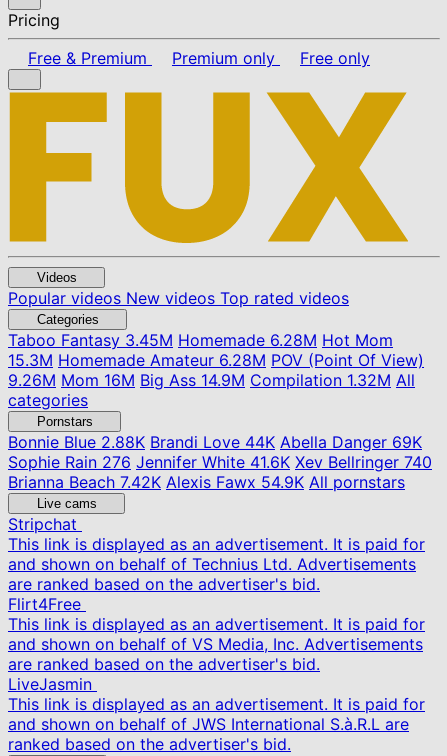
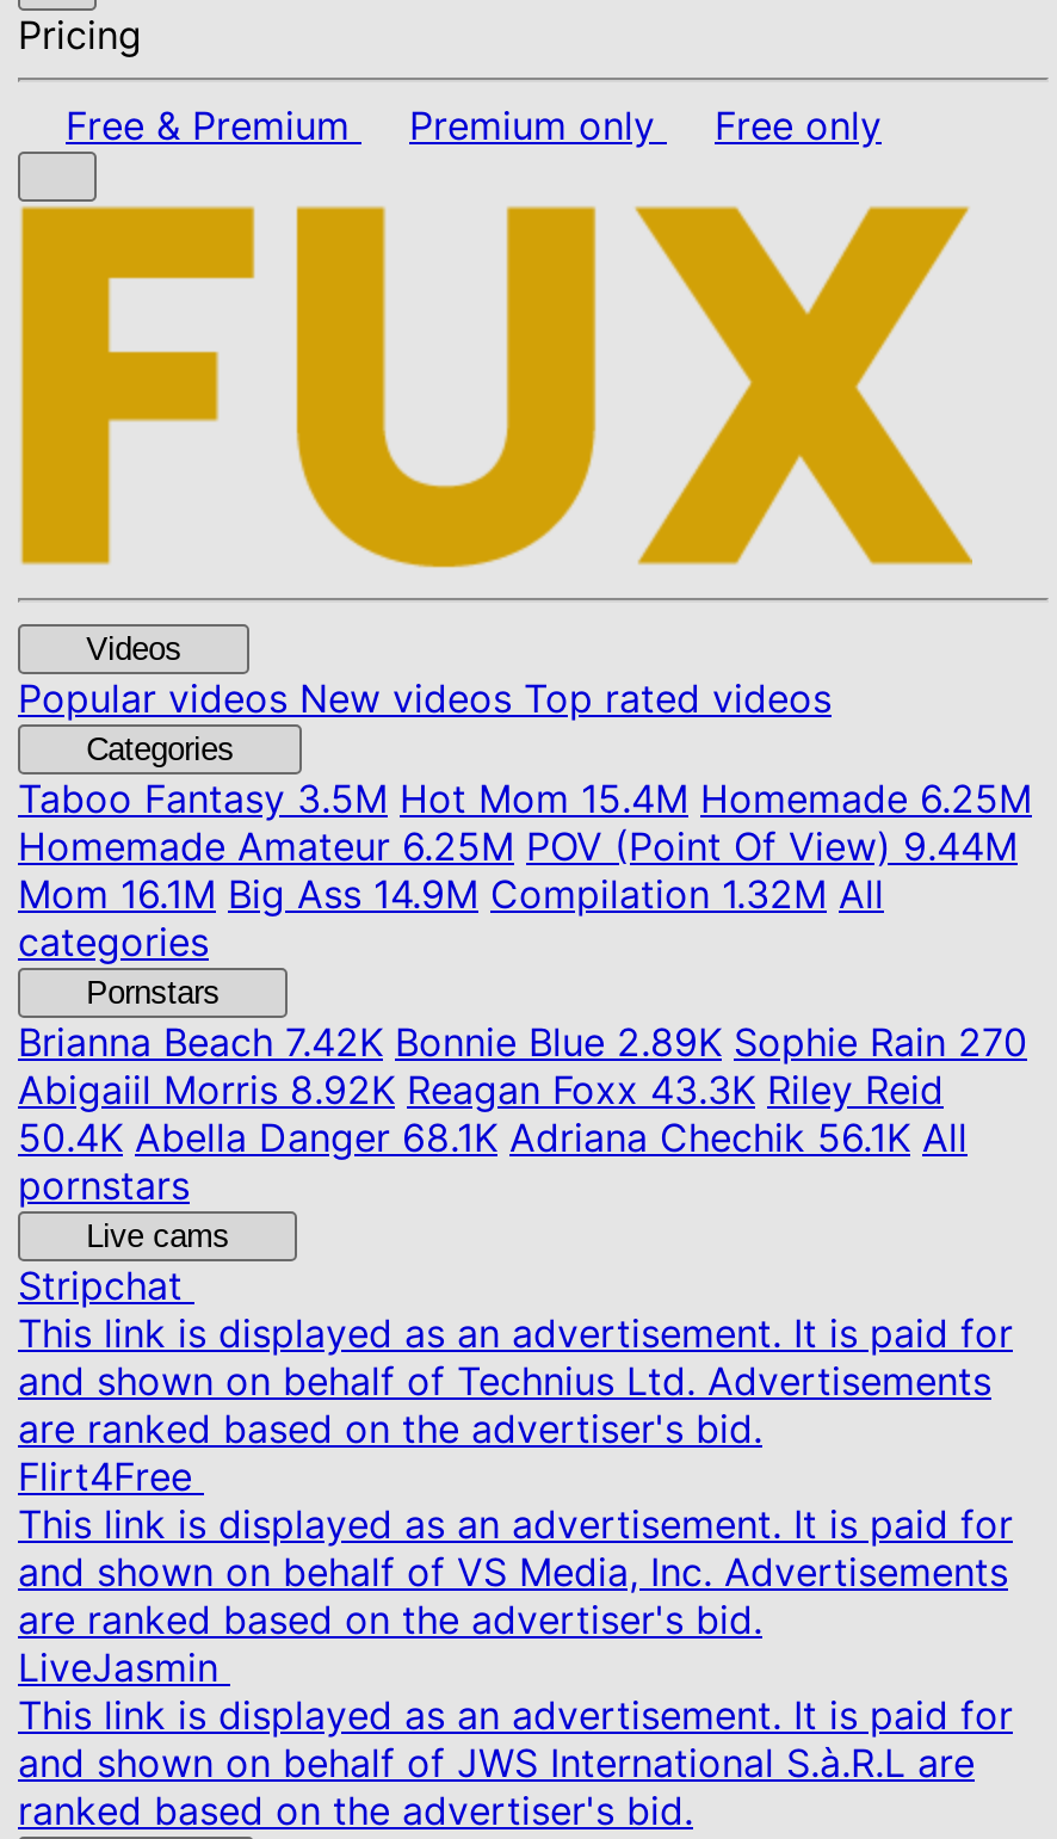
- Taboo Fantasy3.45M Homemade 6.28M Hot Mom
- 15.3M Homemade Amateur 6.28M POV (Point Of View)
- 9.26M Mom 16M Big Ass 14.9M Compilation 1.32M All
+ Taboo Fantasy3.5M Hot Mom 15.4M Homemade 6.25M
+ Homemade Amateur 6.25M POV (Point Of View) 9.44M
+ Mom 16.1M Big Ass 14.9M Compilation 1.32M All

- Bonnie Blue2.88K Brandi Love 44K Abella Danger 69K
- Sophie Rain 276 Jennifer White 41.6K Xev Bellringer 740
- Brianna Beach 7.42K Alexis Fawx 54.9K All pornstars
+ Brianna Beach7.42K Bonnie Blue 2.89K Sophie Rain 270
+ Abigaiil Morris 8.92K Reagan Foxx 43.3K Riley Reid
+ 50.4K Abella Danger 68.1K Adriana Chechik 56.1K All
+ pornstars
